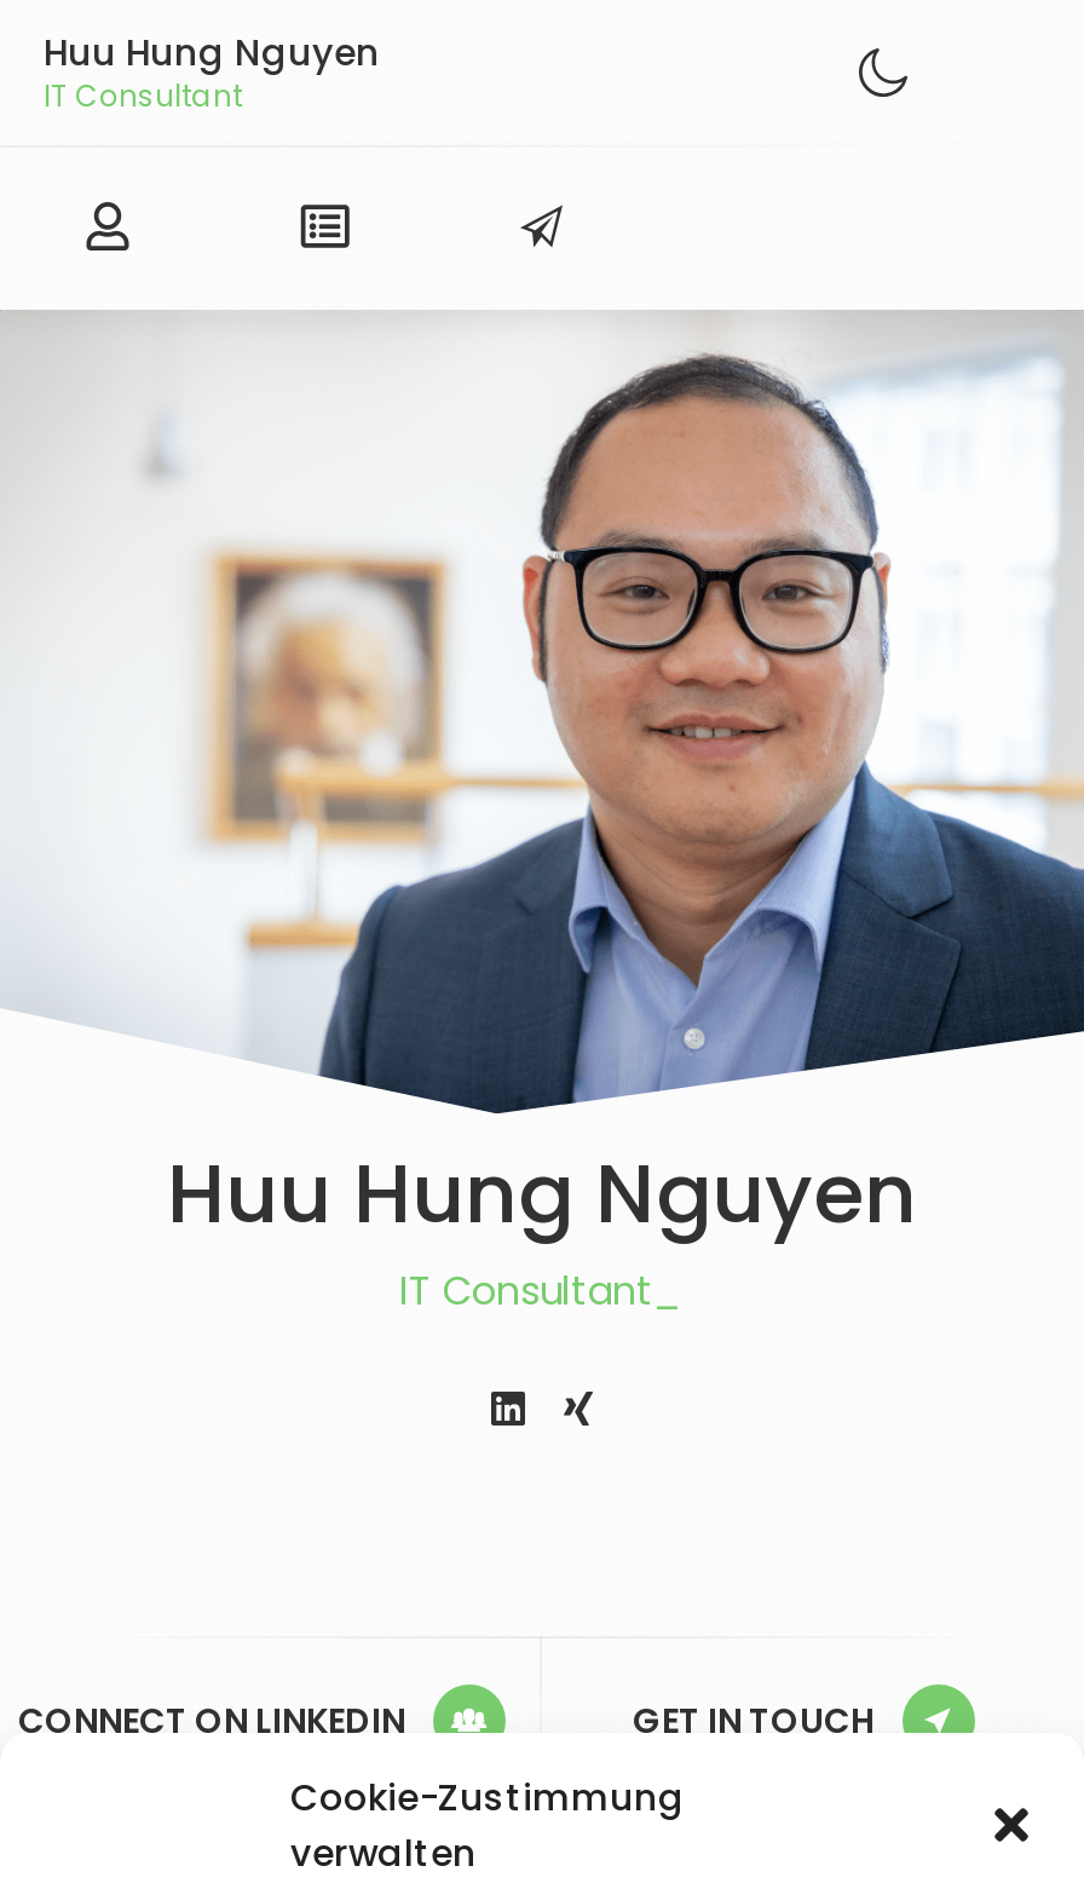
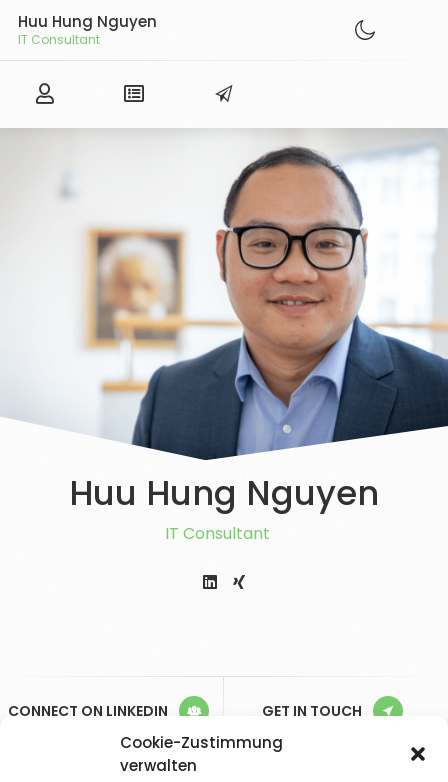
- IT Consultan
+ IT Consultant
